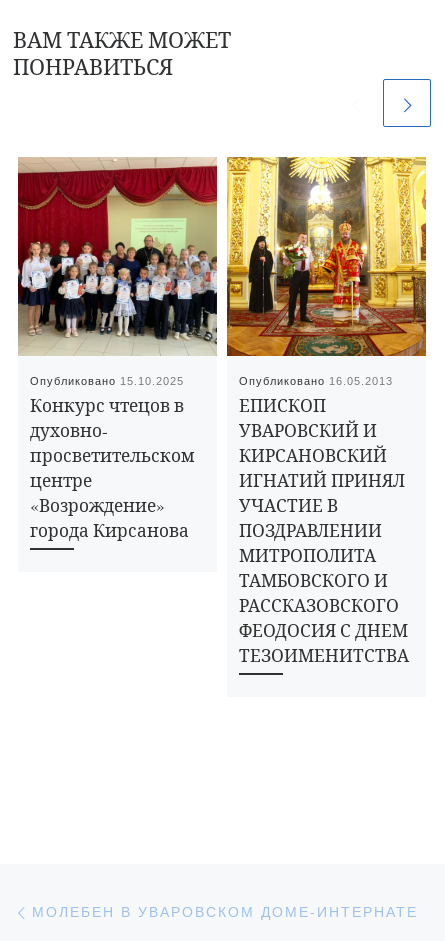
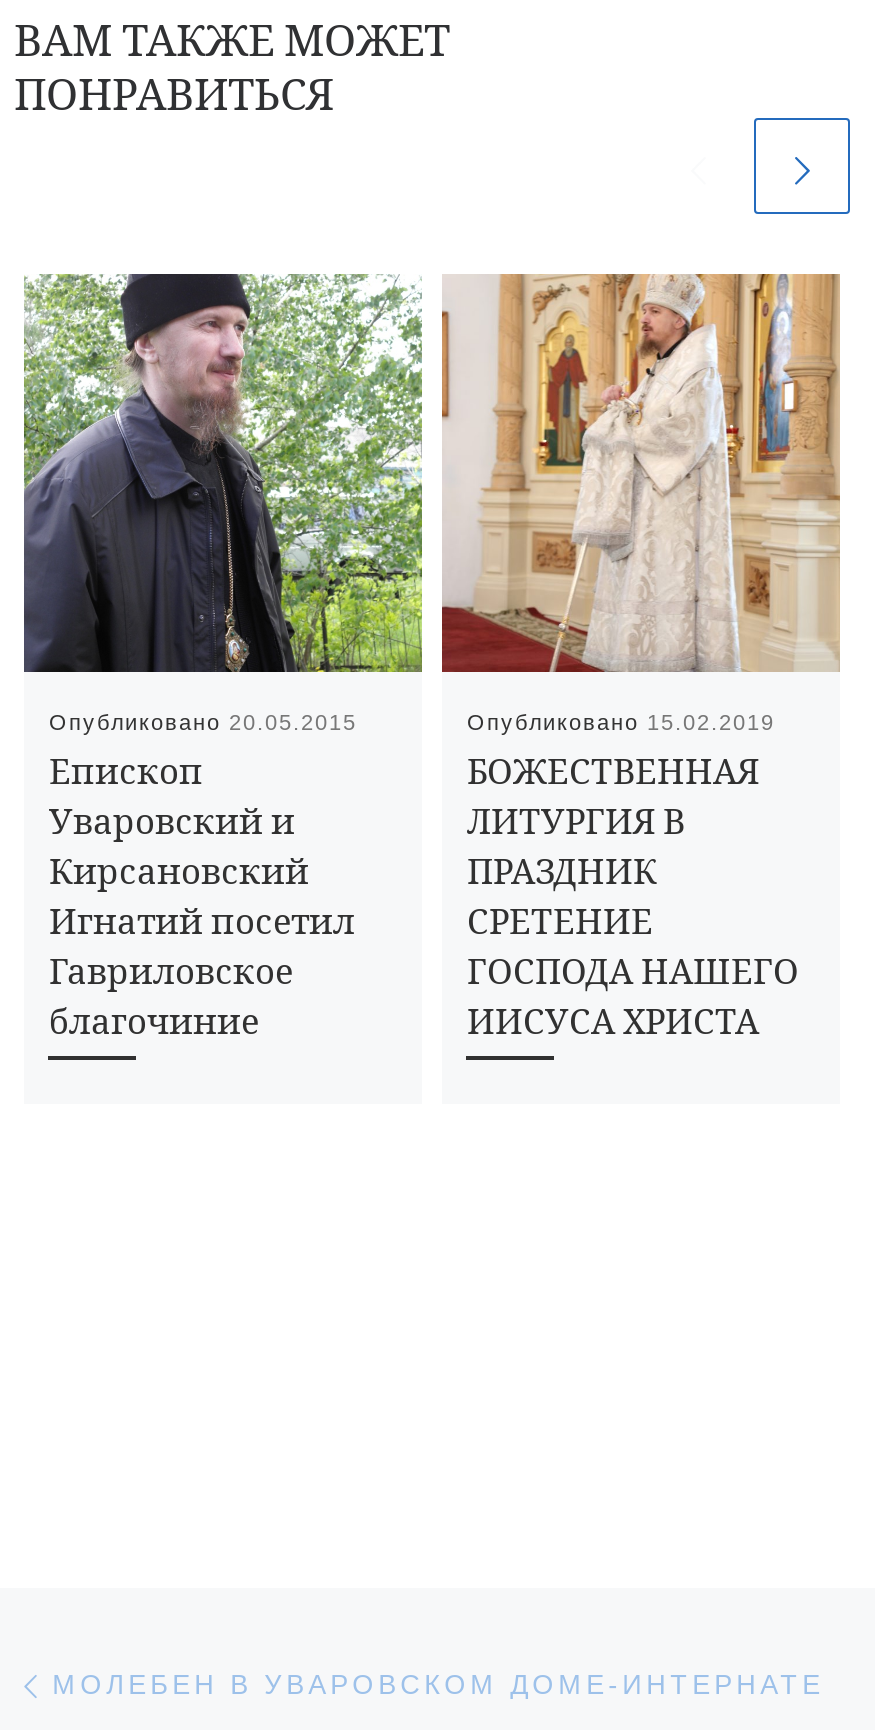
- [image]
- Опубликовано 15.10.2025
- Конкурс чтецов в
- духовно-
- просветительском
- центре
- «Возрождение»
- города Кирсанова
+ [image]
+ Опубликовано 20.05.2015
+ Епископ
+ Уваровский и
+ Кирсановский
+ Игнатий посетил
+ Гавриловское
+ благочиние

- [image]
- Опубликовано 16.05.2013
- ЕПИСКОП
- УВАРОВСКИЙ И
- КИРСАНОВСКИЙ
- ИГНАТИЙ ПРИНЯЛ
- УЧАСТИЕ В
- ПОЗДРАВЛЕНИИ
- МИТРОПОЛИТА
- ТАМБОВСКОГО И
- РАССКАЗОВСКОГО
- ФЕОДОСИЯ С ДНЕМ
- ТЕЗОИМЕНИТСТВА
+ [image]
+ Опубликовано 15.02.2019
+ БОЖЕСТВЕННАЯ
+ ЛИТУРГИЯ В
+ ПРАЗДНИК
+ СРЕТЕНИЕ
+ ГОСПОДА НАШЕГО
+ ИИСУСА ХРИСТА
